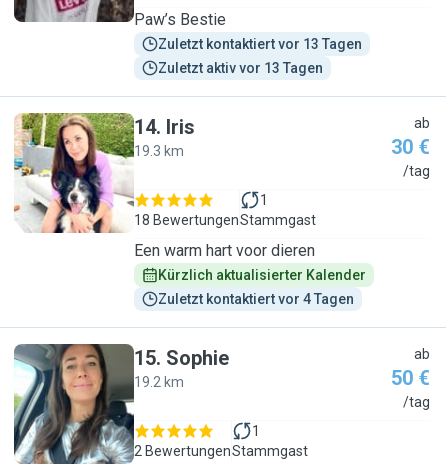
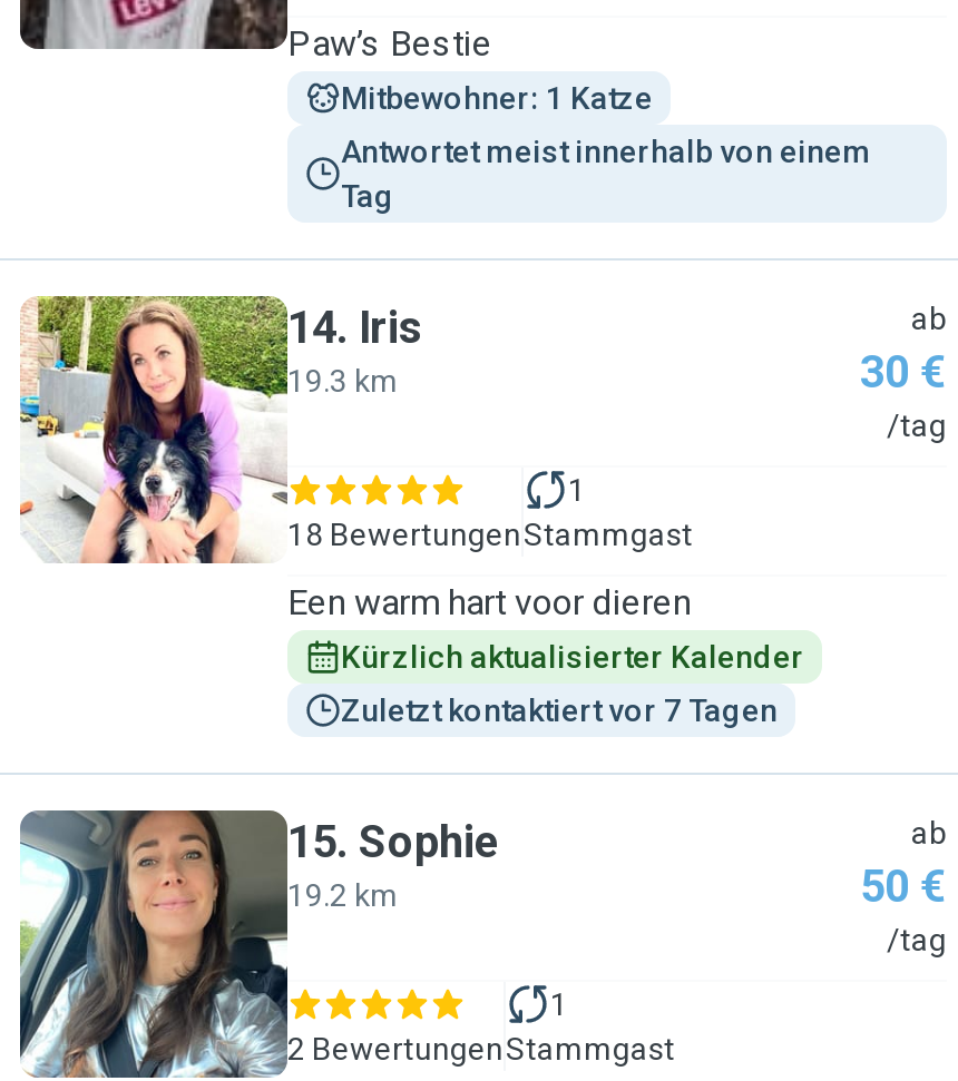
- Zuletzt kontaktiert vor 13 Tagen
+ Mitbewohner: 1 Katze

- Zuletzt aktiv vor 13 Tagen
+ Antwortet meist innerhalb von einem
+ Tag

- Zuletzt kontaktiert vor 4 Tagen
+ Zuletzt kontaktiert vor 7 Tagen
